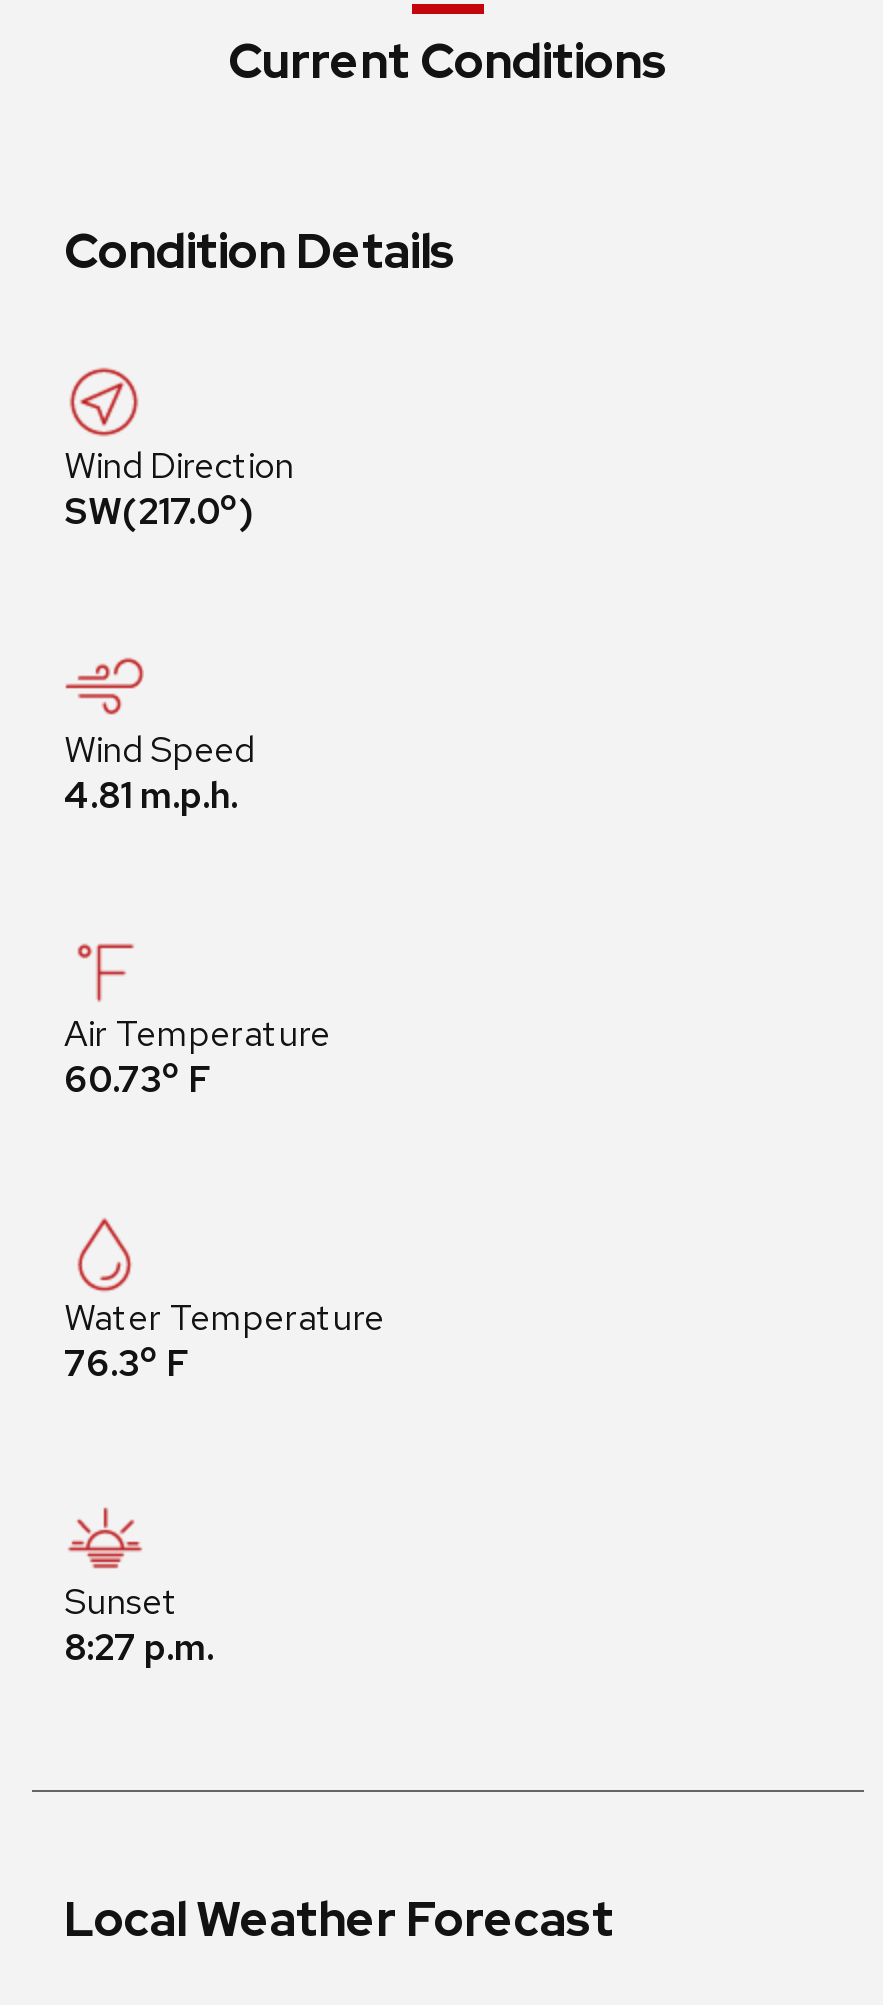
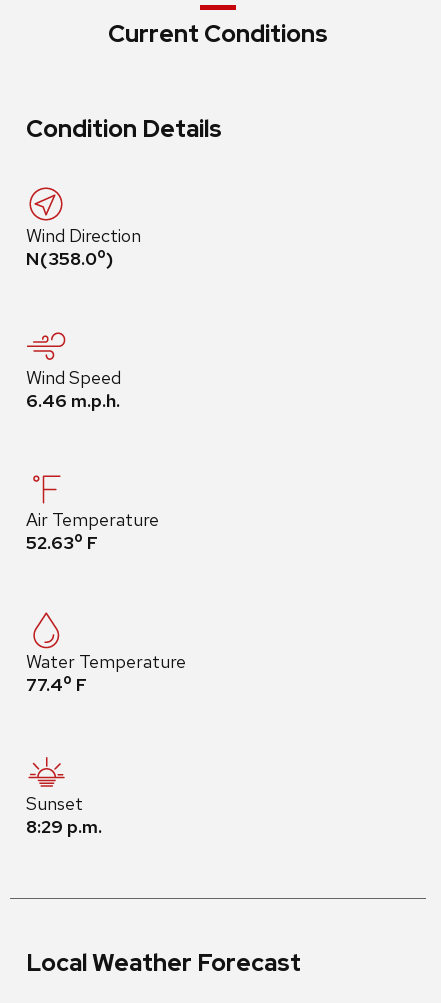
- SW(217.0o)
+ N(358.0o)

- 4.81 m.p.h.
+ 6.46 m.p.h.

- 60.73oF
+ 52.63oF

- 76.3o F
+ 77.4o F

- 8:27 p.m.
+ 8:29 p.m.
